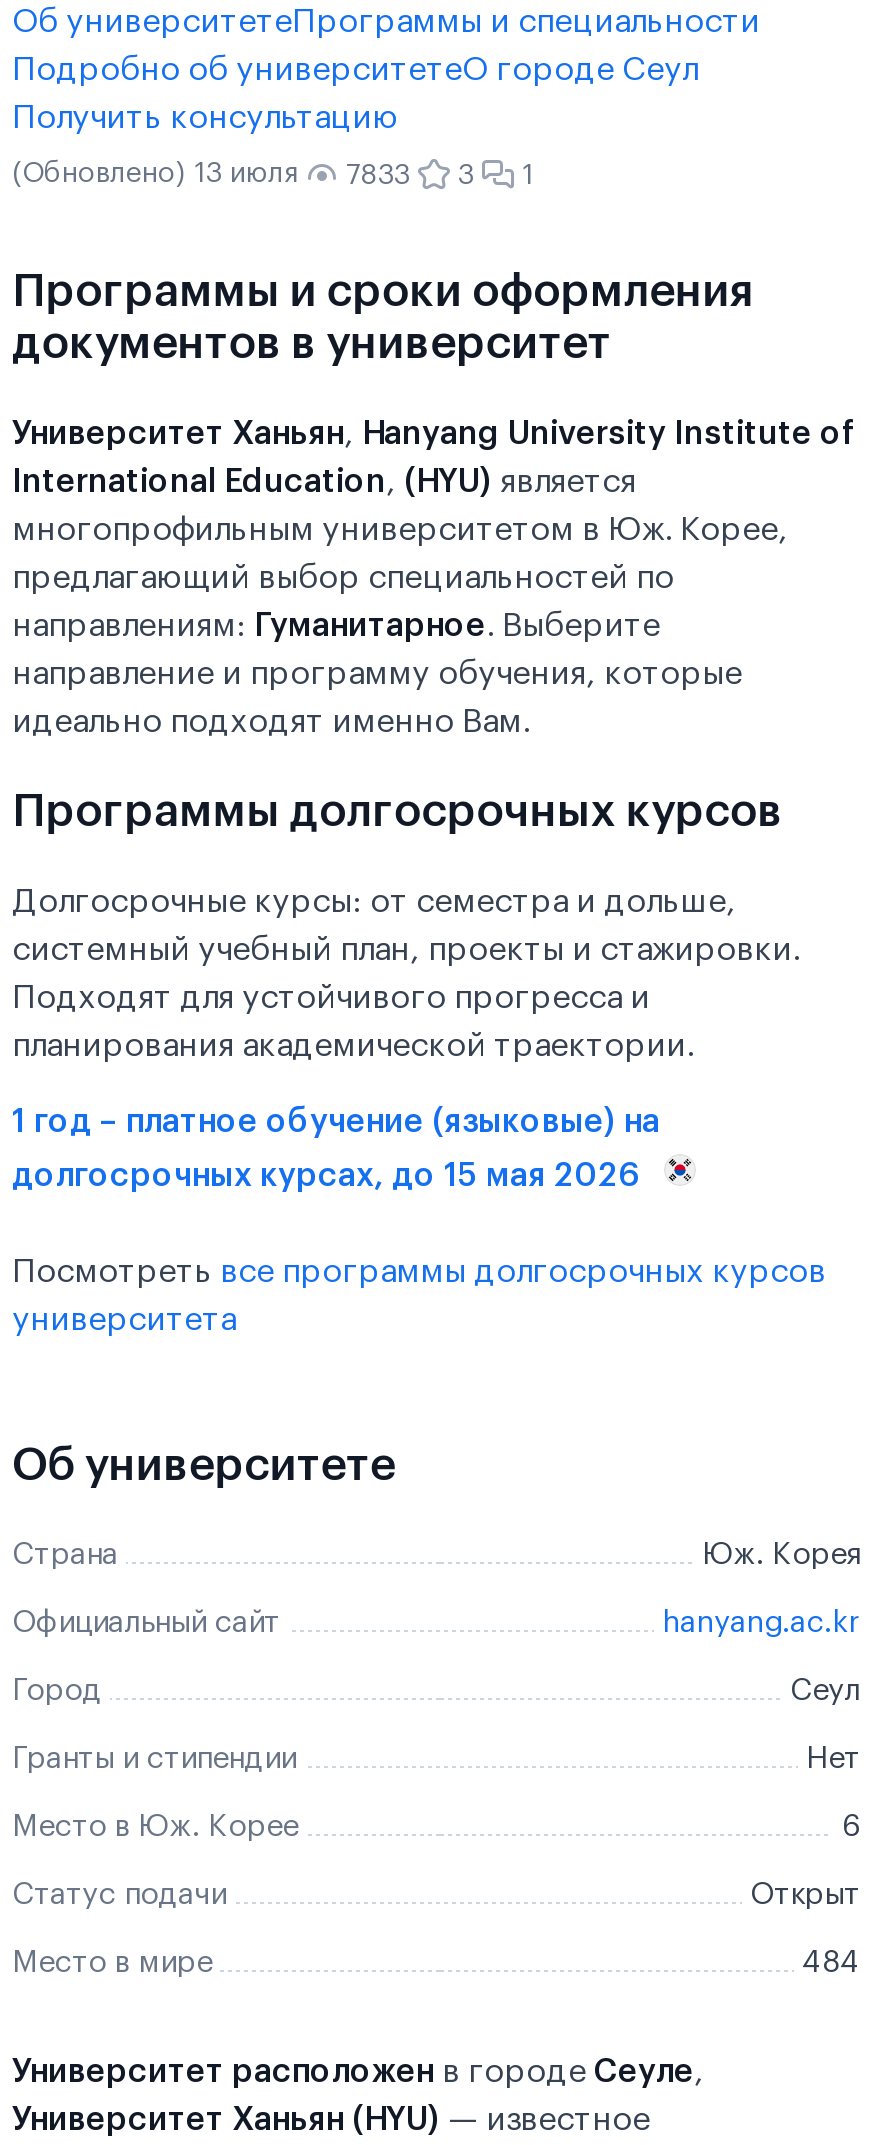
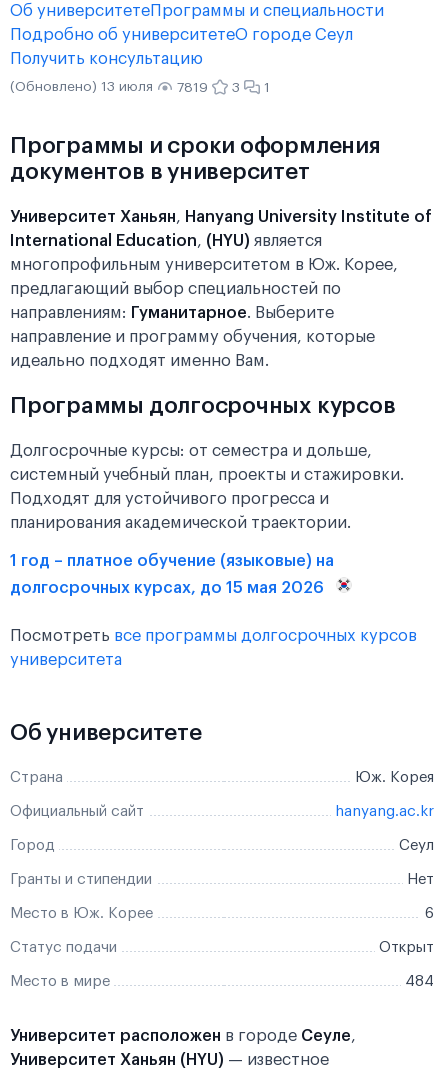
- (Обновлено) 13 июля 7833 3 1
+ (Обновлено) 13 июля 7819 3 1
